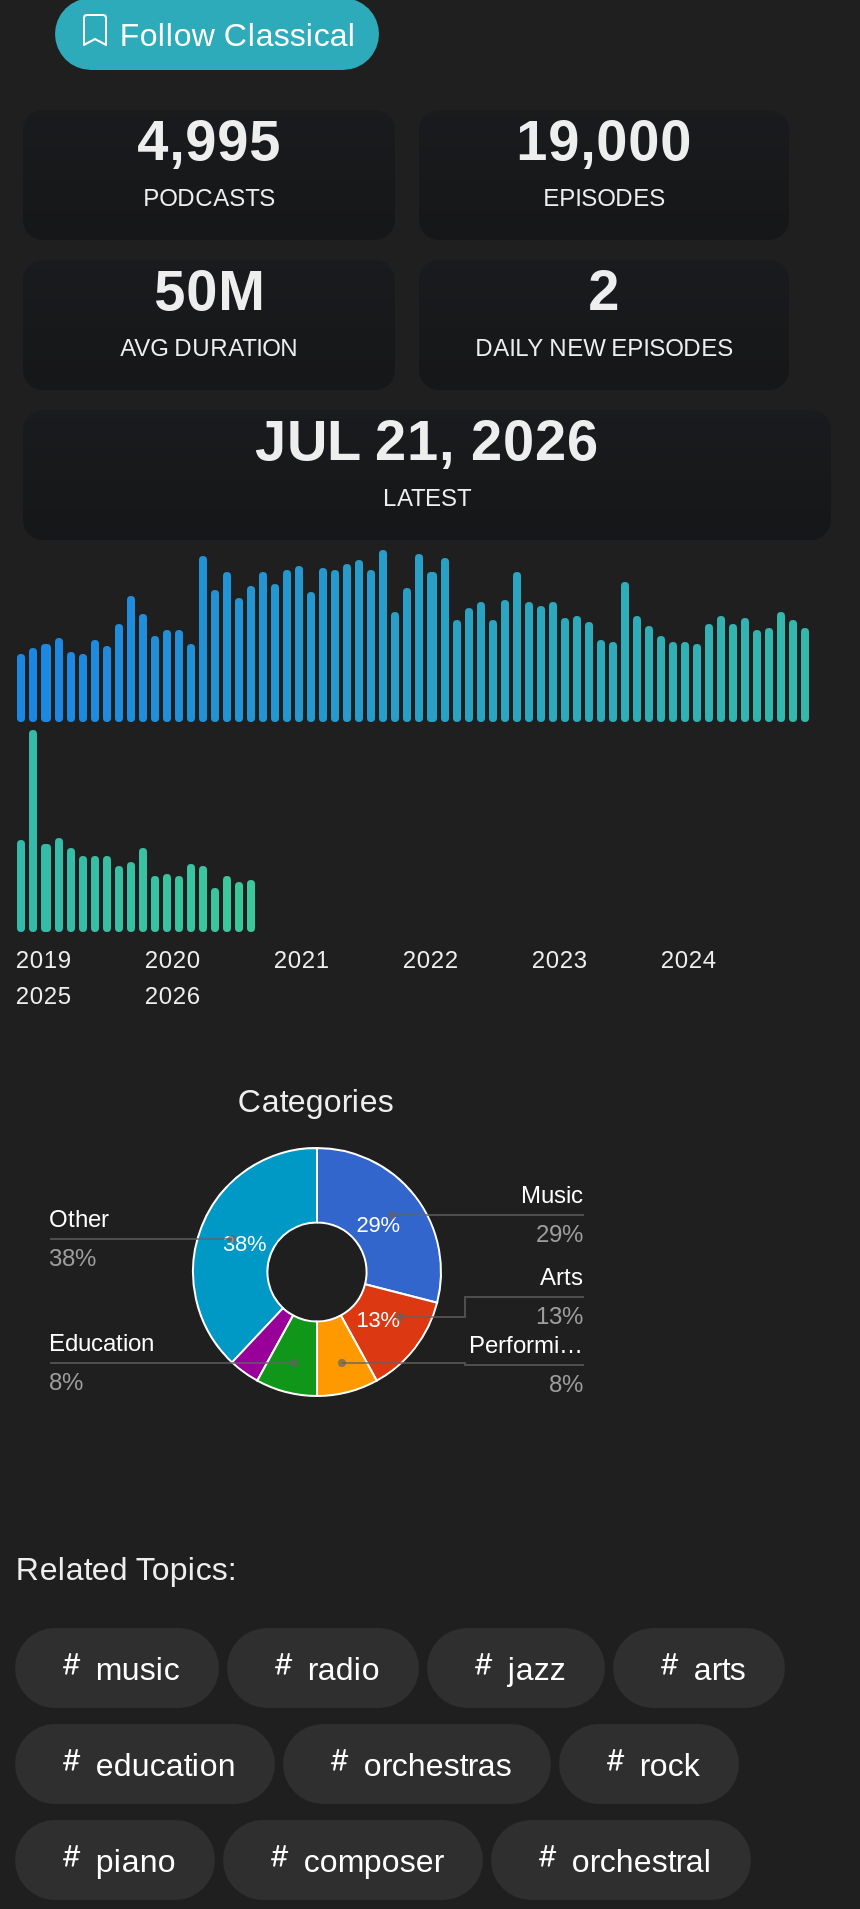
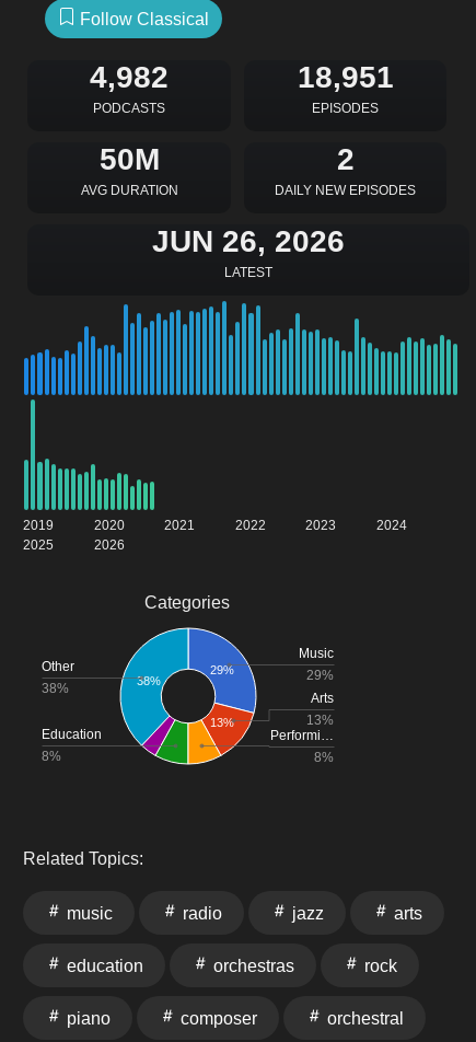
- 4,995
+ 4,982

- 19,000
+ 18,951

- JUL 21, 2026
+ JUN 26, 2026
